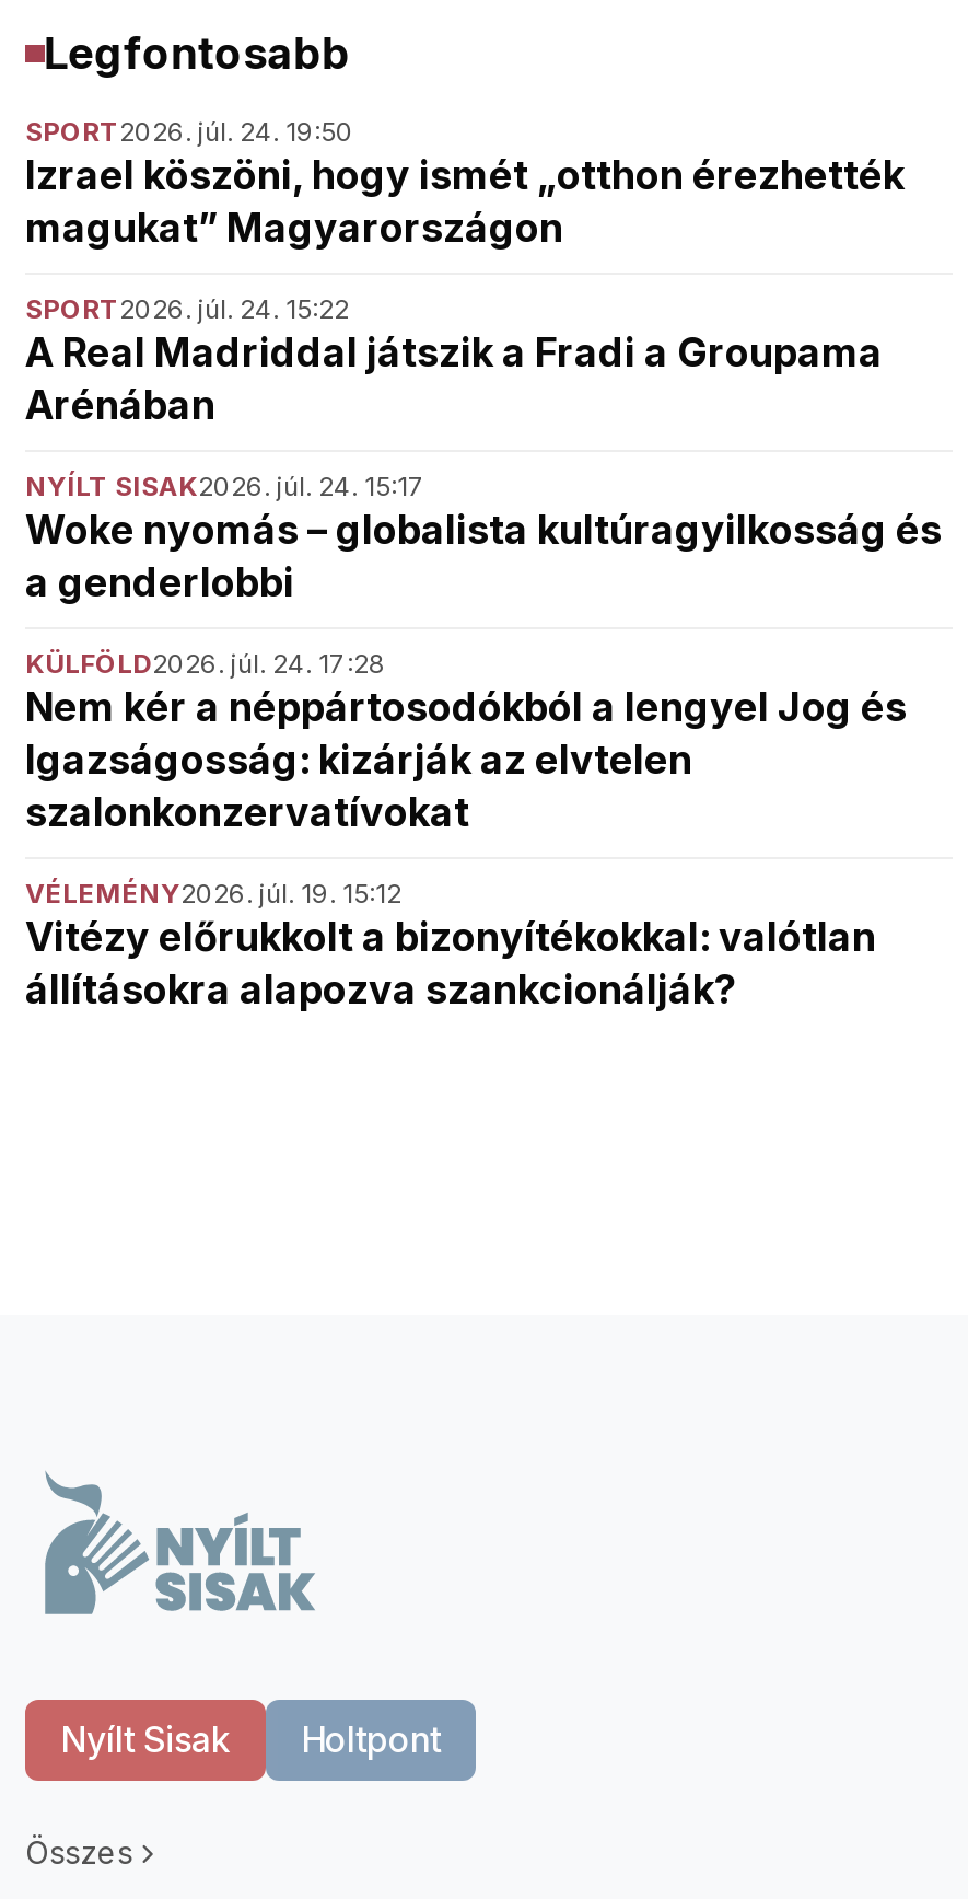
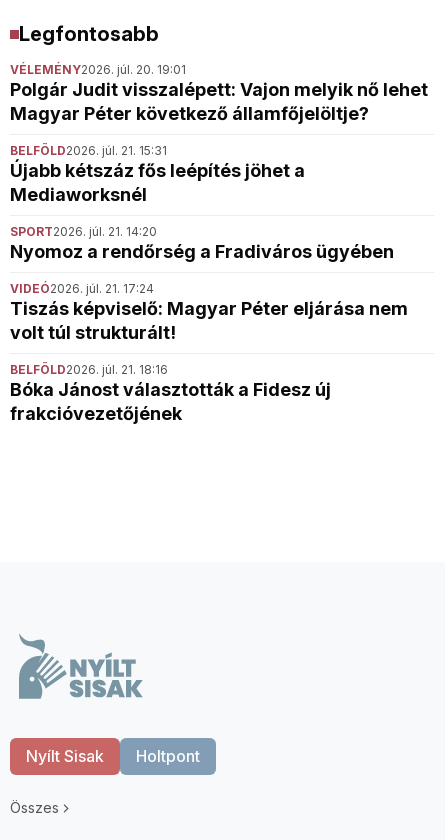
- SPORT2026. júl. 24. 19:50
- Izrael köszöni, hogy ismét „otthon érezhették
- magukat” Magyarországon
+ VÉLEMÉNY2026. júl. 20. 19:01
+ Polgár Judit visszalépett: Vajon melyik nő lehet
+ Magyar Péter következő államfőjelöltje?

- SPORT2026. júl. 24. 15:22
- A Real Madriddal játszik a Fradi a Groupama
- Arénában
+ BELFÖLD2026. júl. 21. 15:31
+ Újabb kétszáz fős leépítés jöhet a
+ Mediaworksnél

- NYÍLT SISAK2026. júl. 24. 15:17
- Woke nyomás – globalista kultúragyilkosság és
- a genderlobbi
+ SPORT2026. júl. 21. 14:20
+ Nyomoz a rendőrség a Fradiváros ügyében

- KÜLFÖLD2026. júl. 24. 17:28
- Nem kér a néppártosodókból a lengyel Jog és
- Igazságosság: kizárják az elvtelen
- szalonkonzervatívokat
+ VIDEÓ2026. júl. 21. 17:24
+ Tiszás képviselő: Magyar Péter eljárása nem
+ volt túl strukturált!

- VÉLEMÉNY2026. júl. 19. 15:12
- Vitézy előrukkolt a bizonyítékokkal: valótlan
- állításokra alapozva szankcionálják?
+ BELFÖLD2026. júl. 21. 18:16
+ Bóka Jánost választották a Fidesz új
+ frakcióvezetőjének
